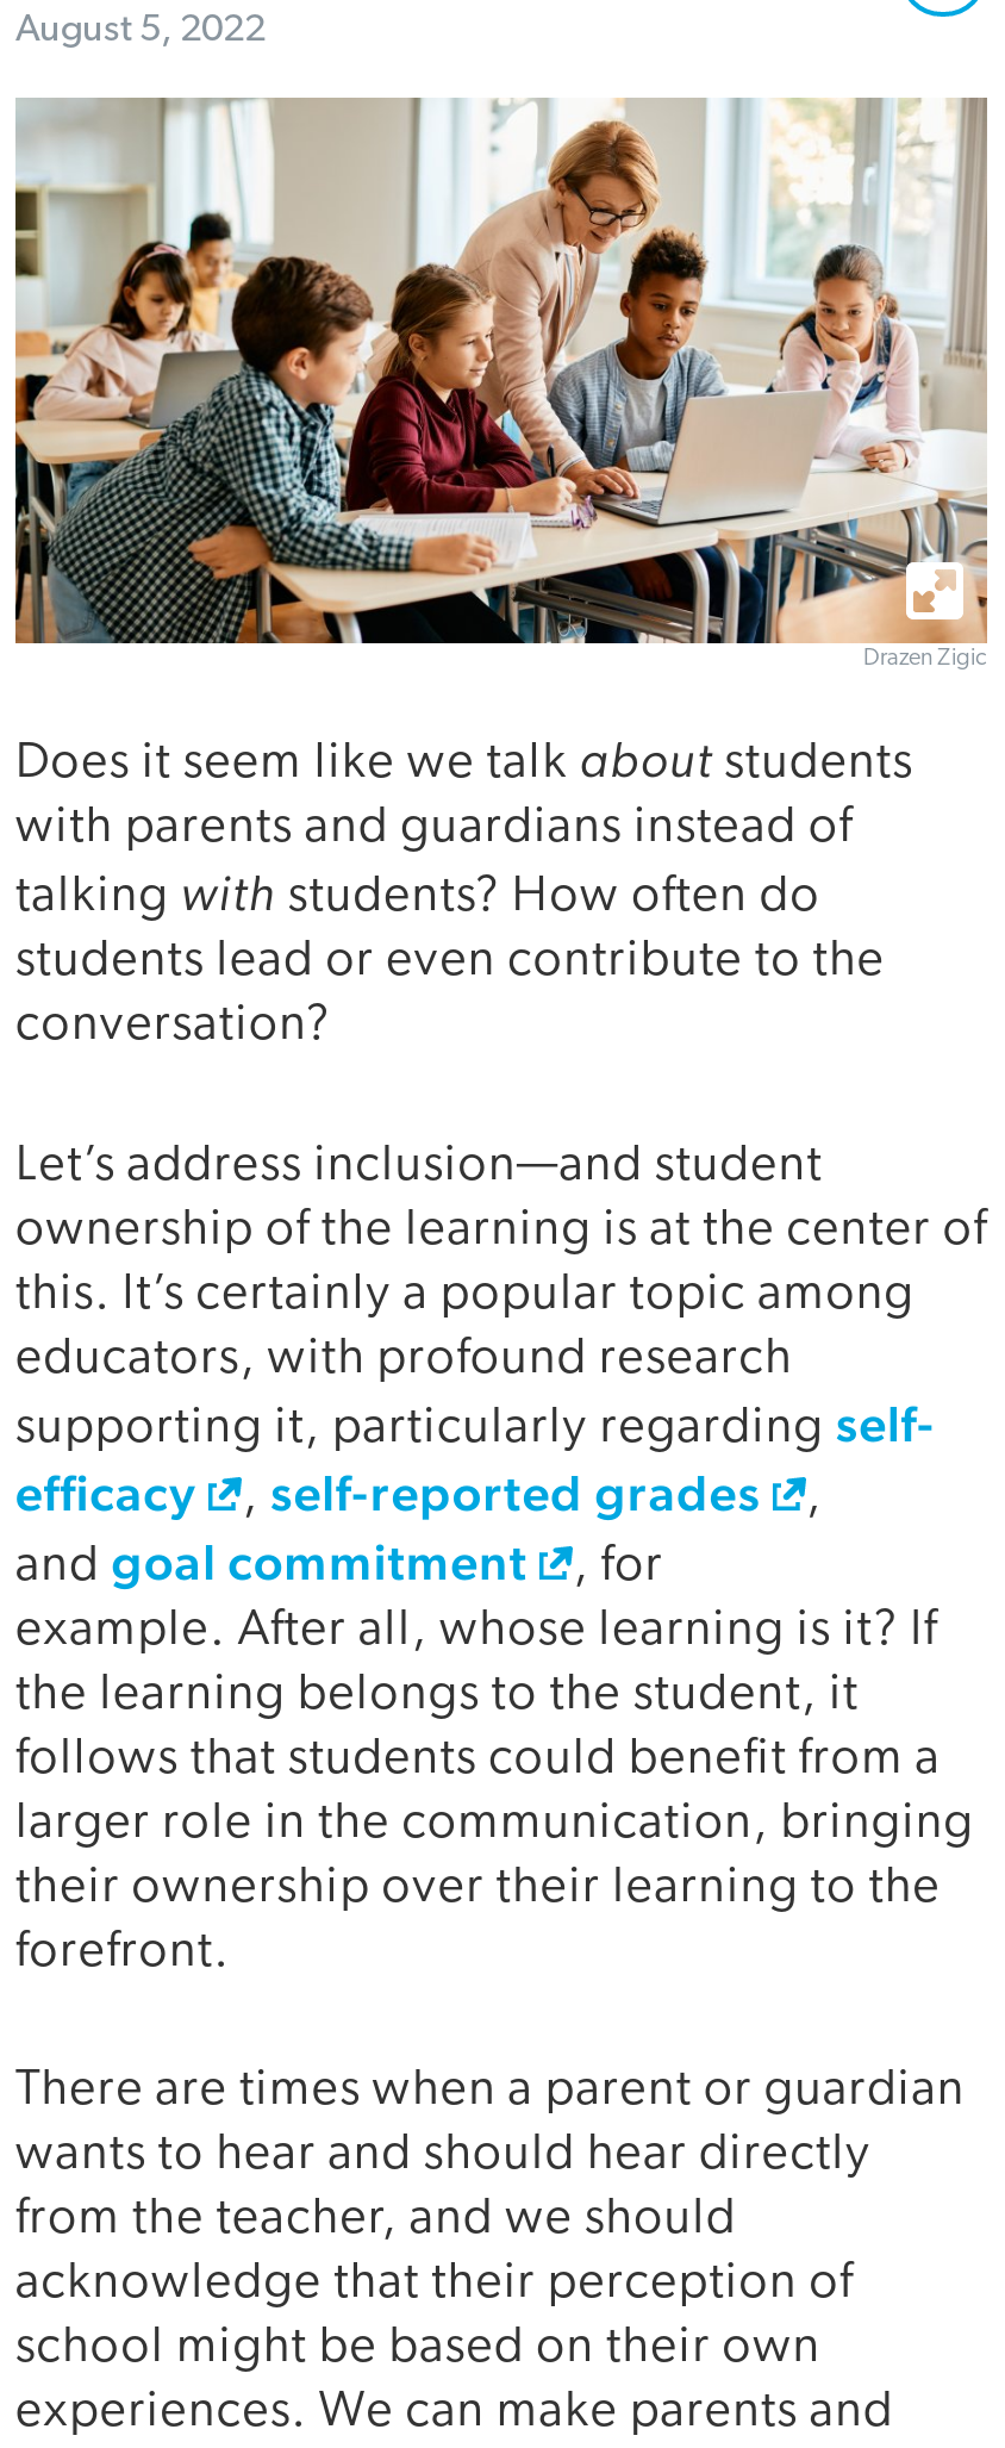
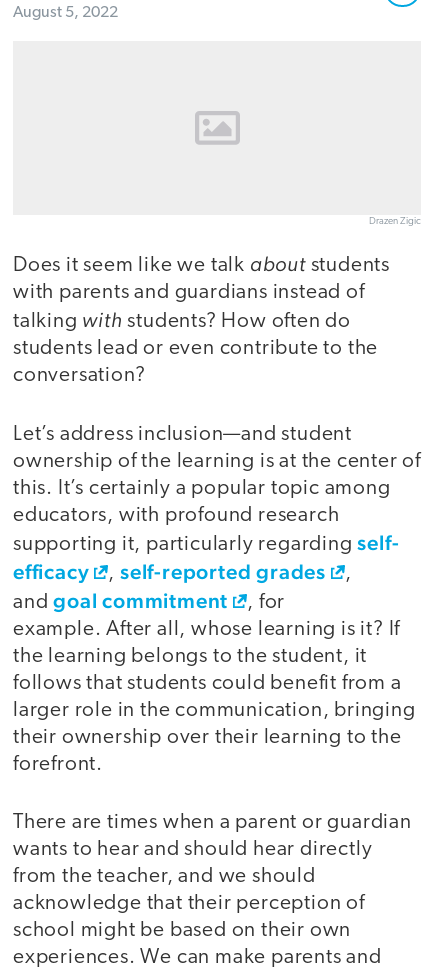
- [image]
